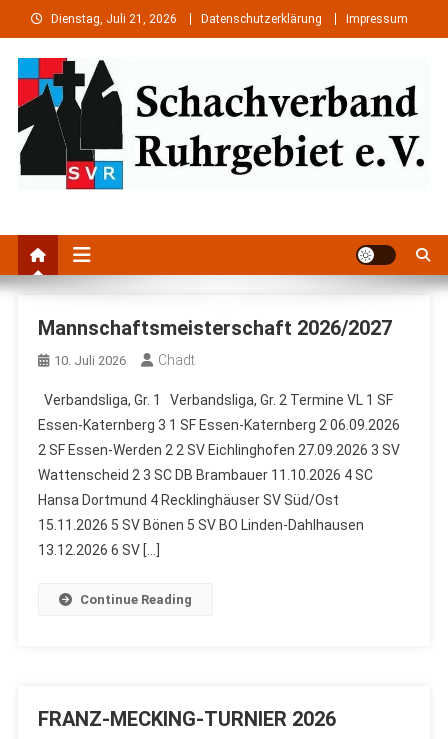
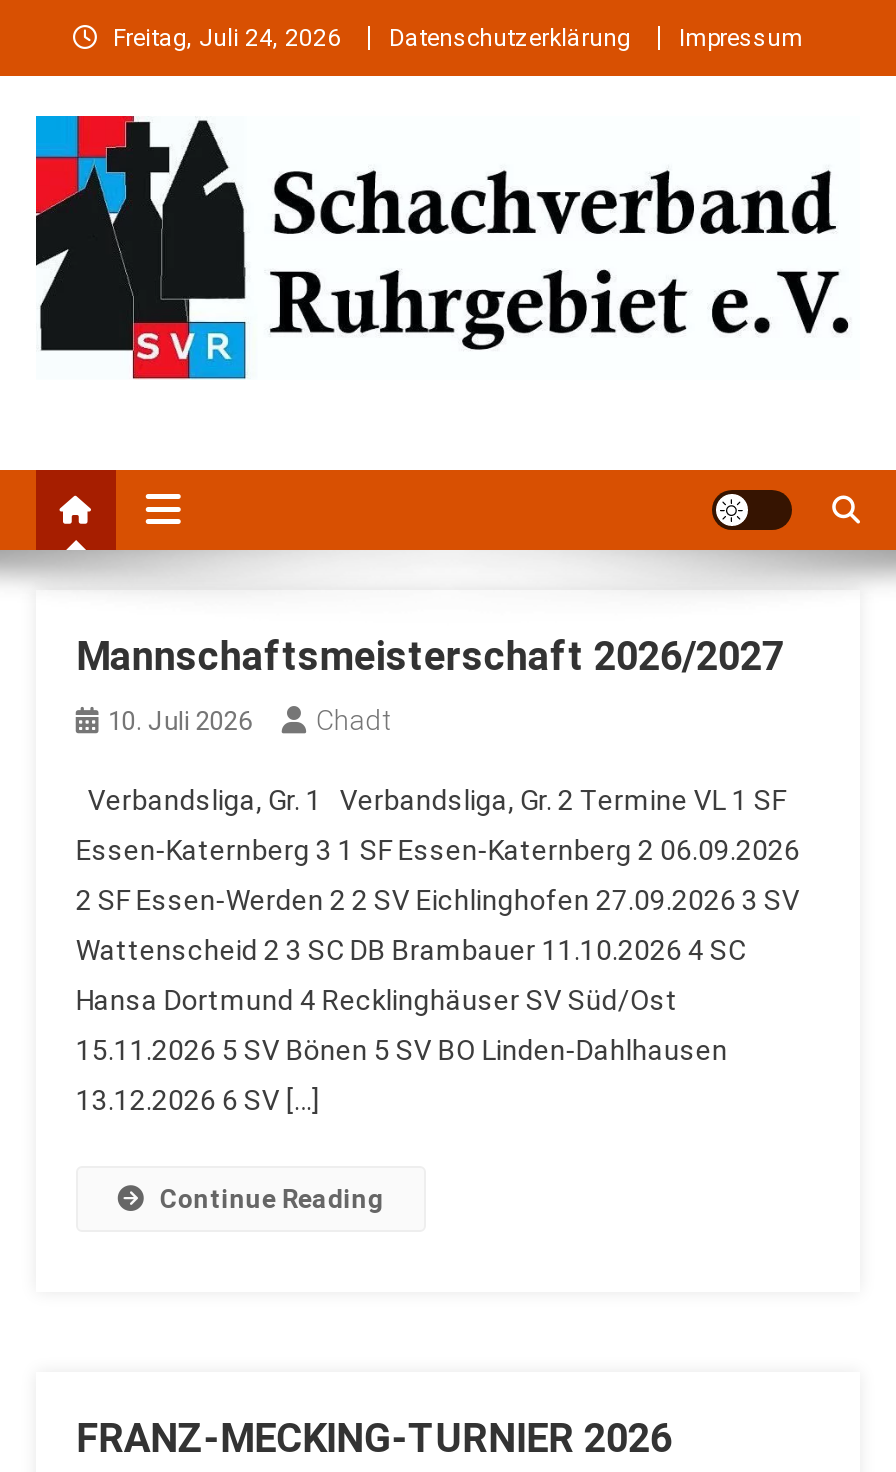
- Dienstag, Juli 21, 2026
+ Freitag, Juli 24, 2026
